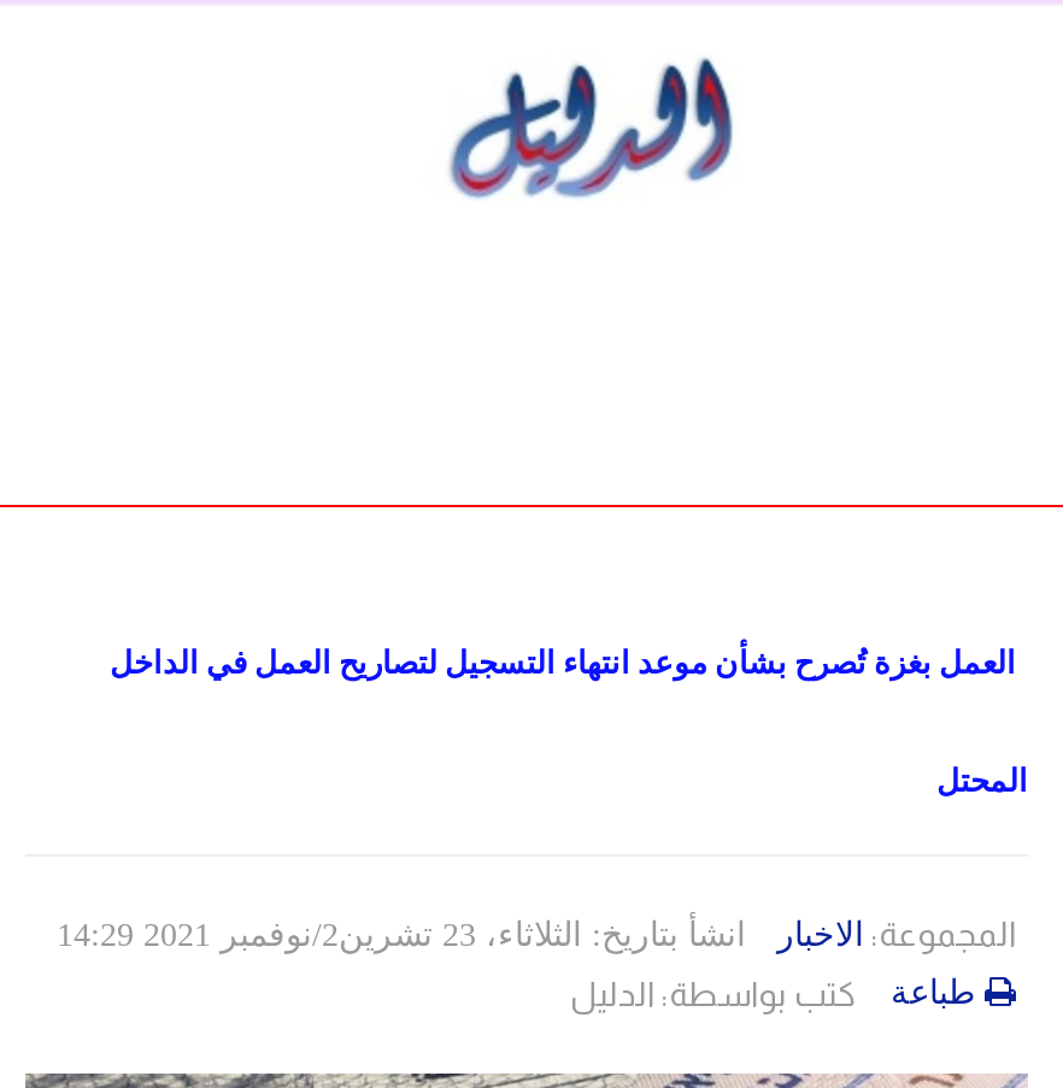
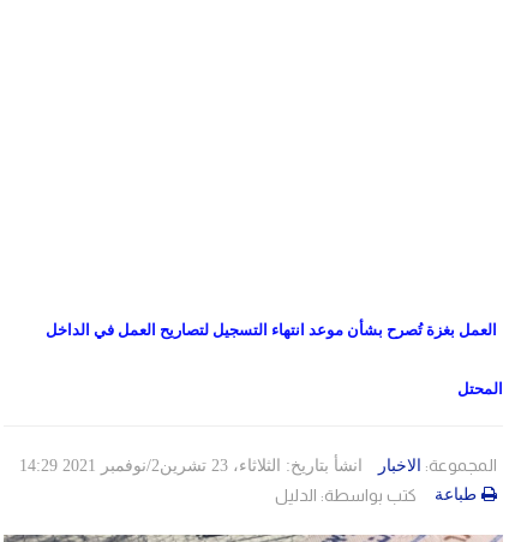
- [image]
